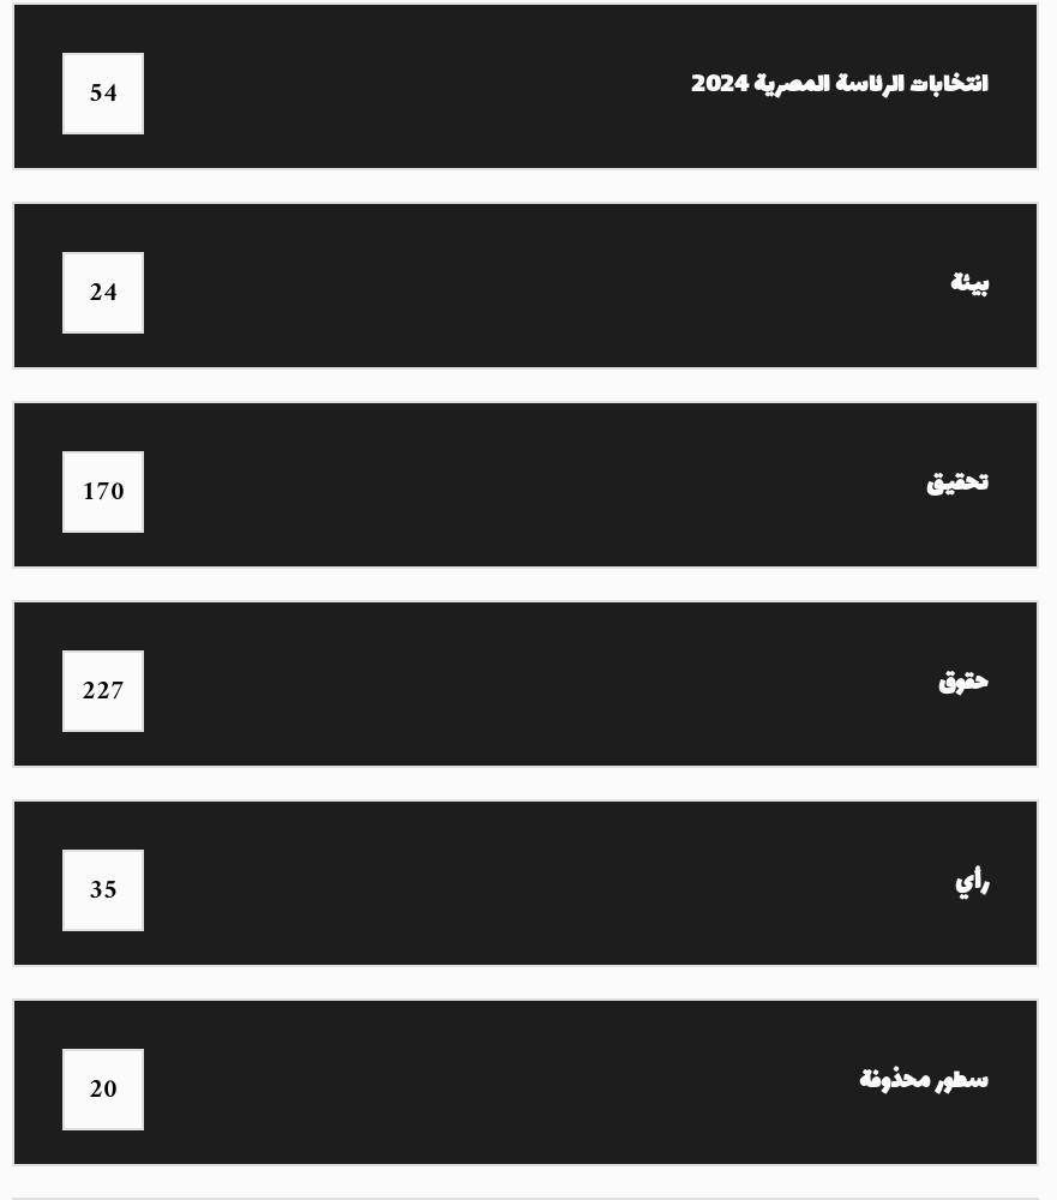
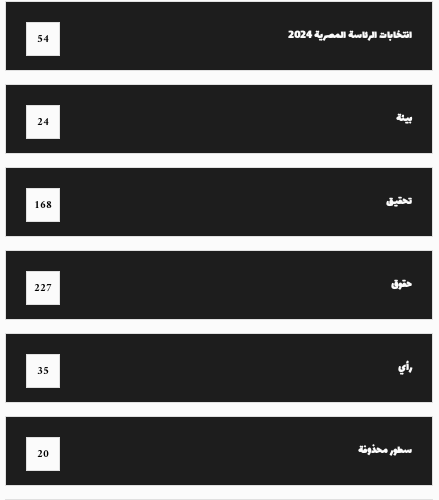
- 170
+ 168
